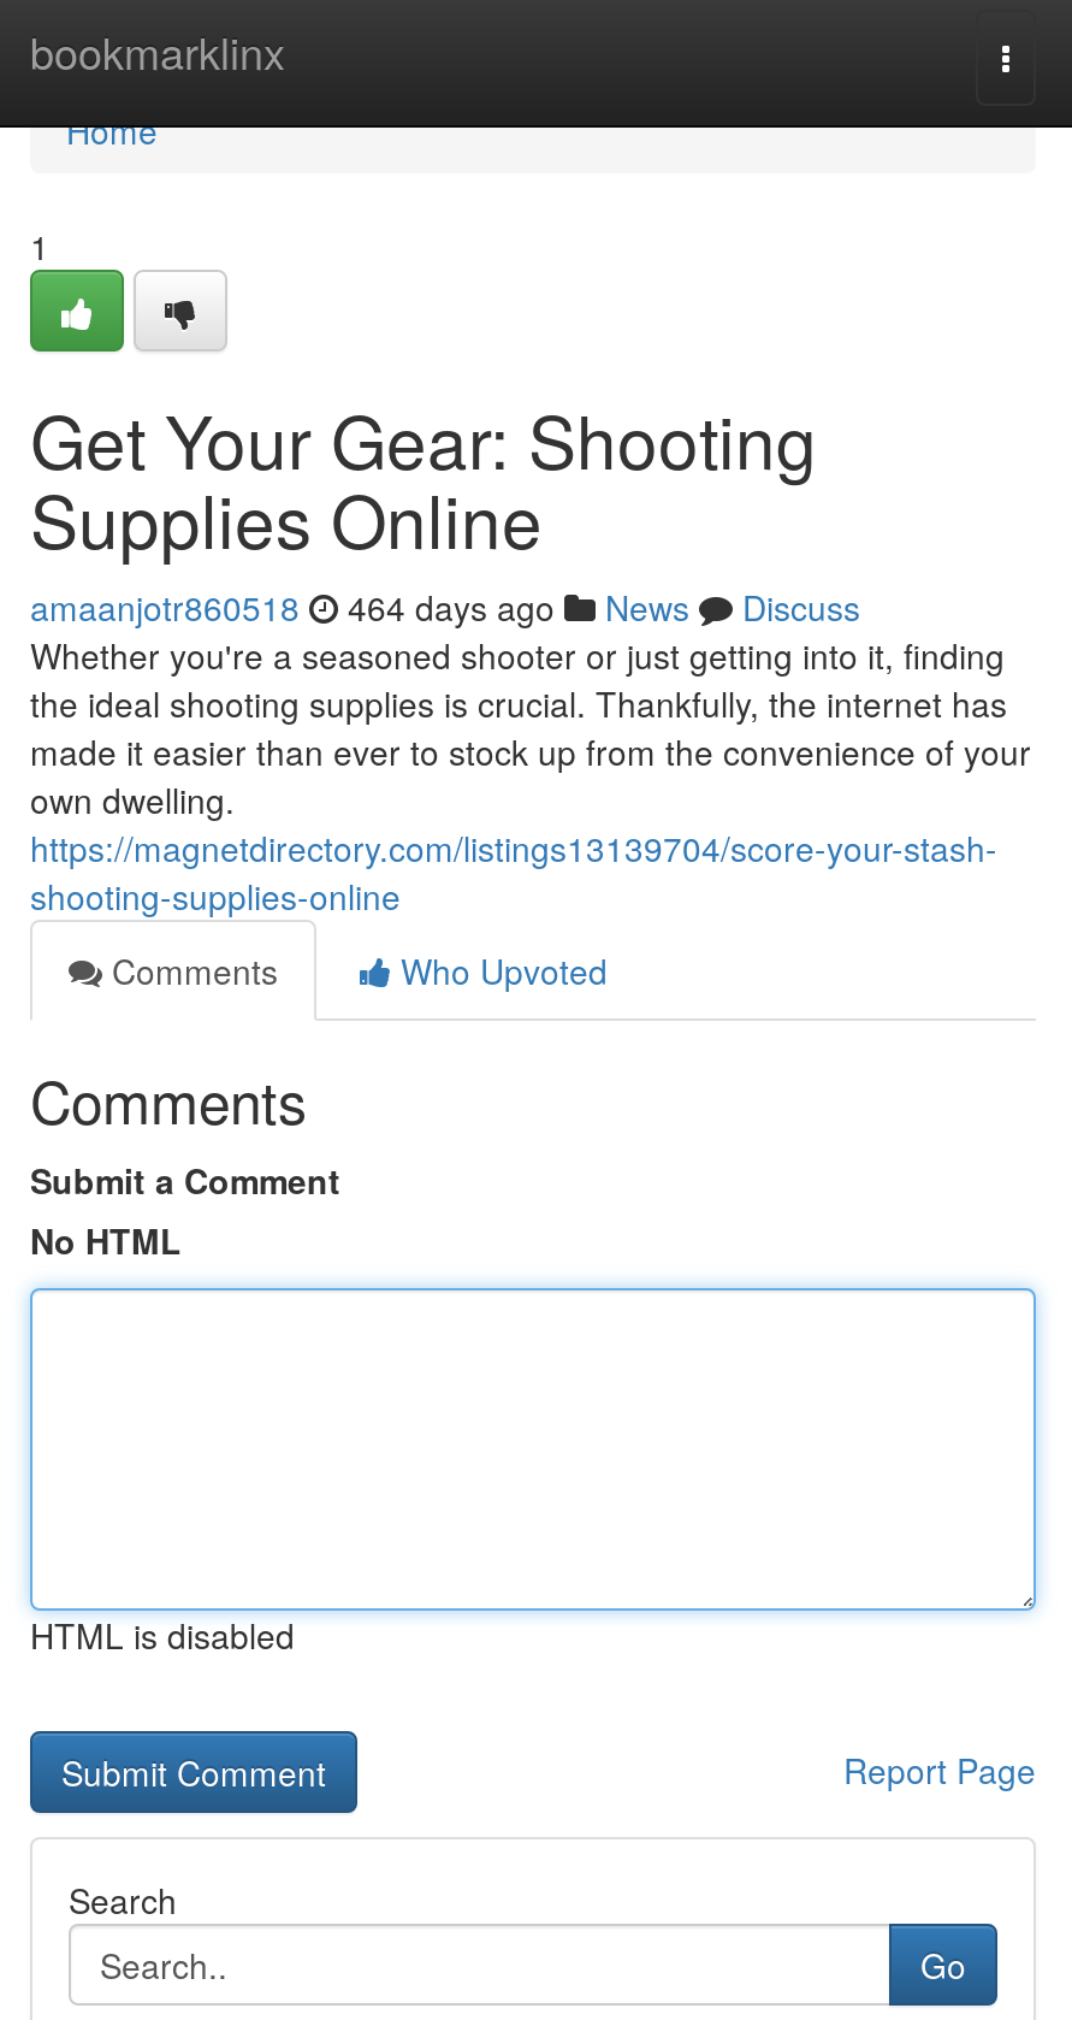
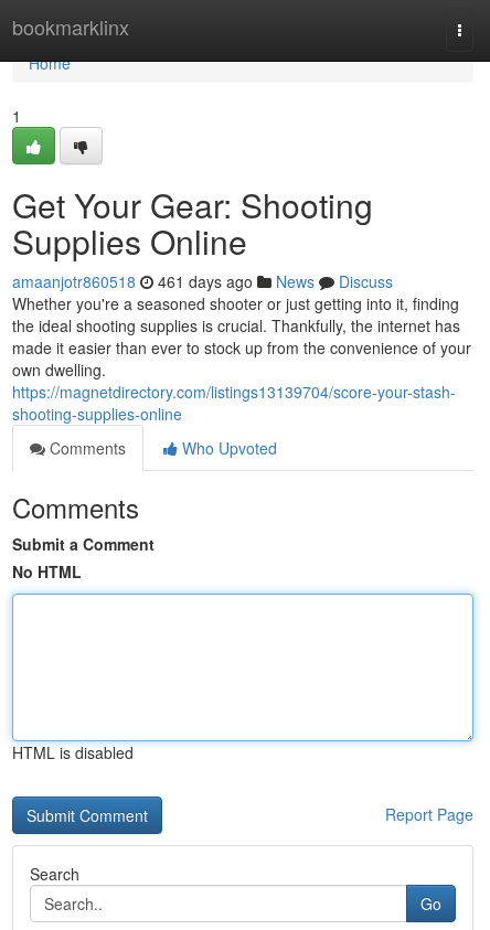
- amaanjotr860518 464 days ago News Discuss
+ amaanjotr860518 461 days ago News Discuss
